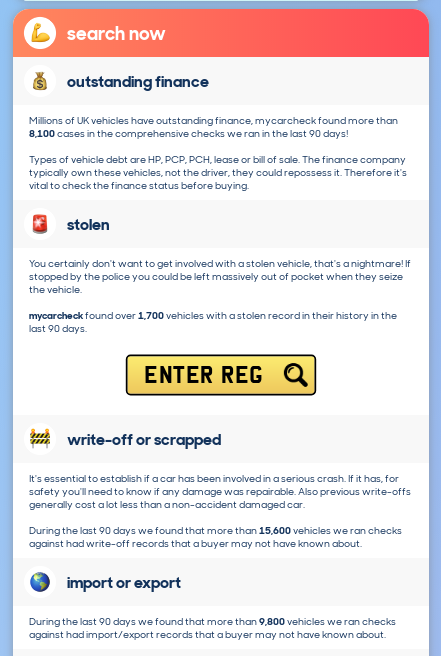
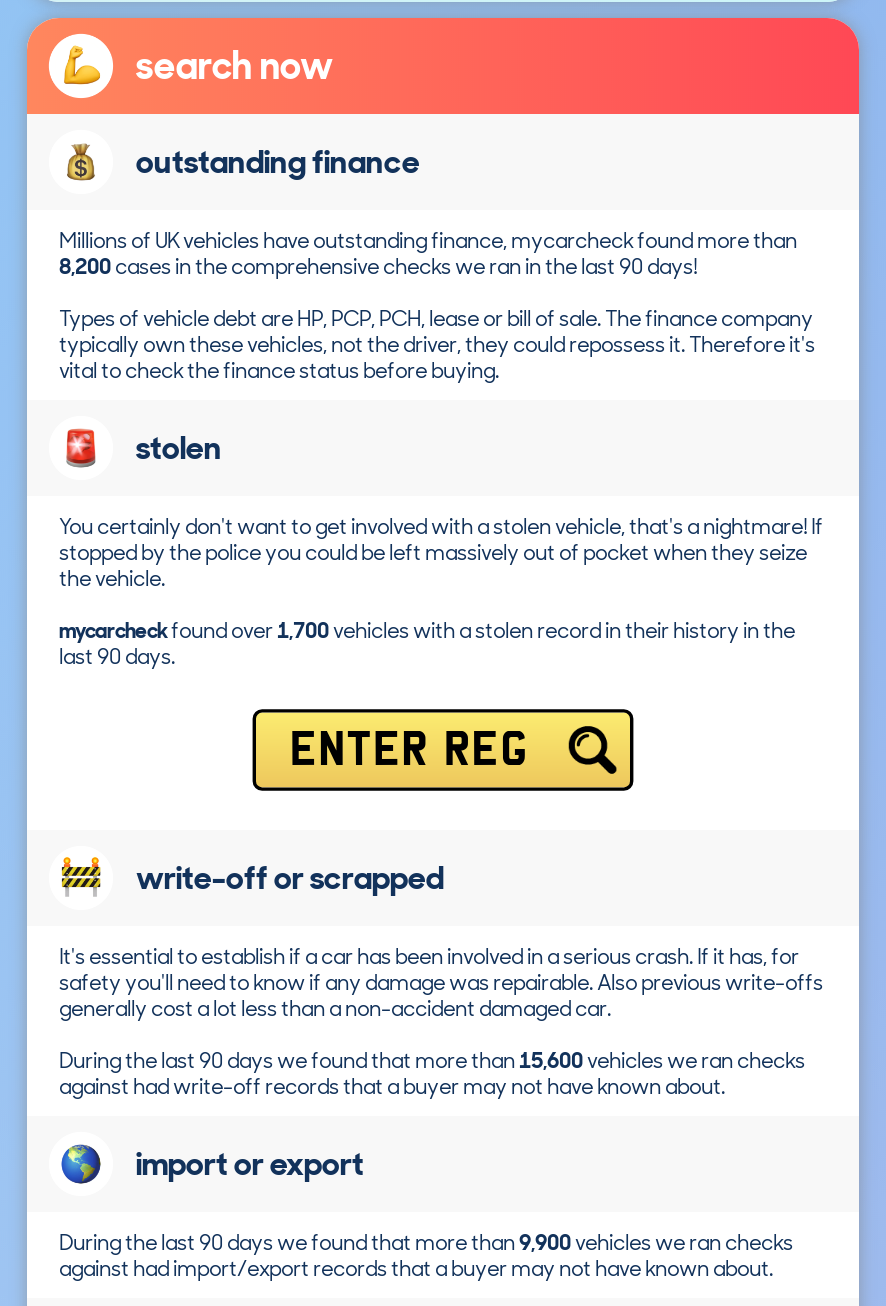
- 8,100 cases in the comprehensive checks we ran in the last 90 days!
+ 8,200 cases in the comprehensive checks we ran in the last 90 days!

- During the last 90 days we found that more than 9,800 vehicles we ran checks
+ During the last 90 days we found that more than 9,900 vehicles we ran checks
